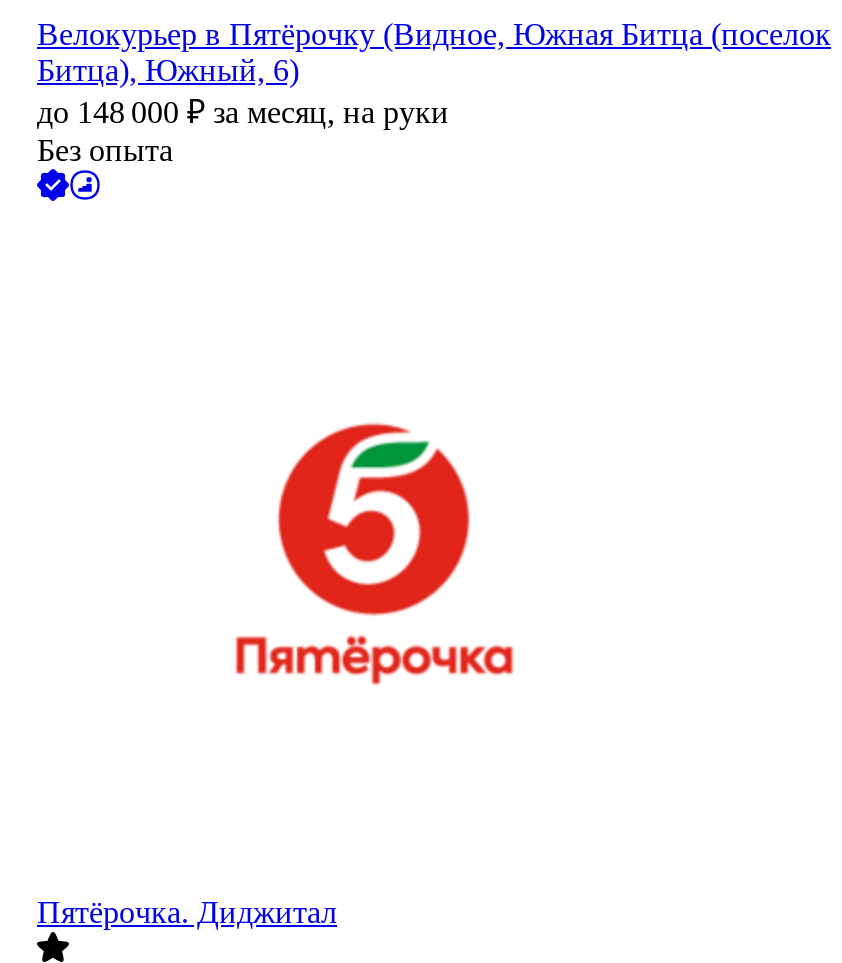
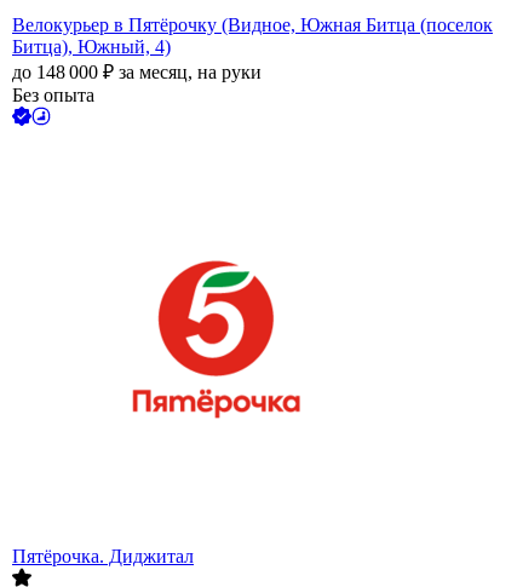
- Битца), Южный, 6)
+ Битца), Южный, 4)
